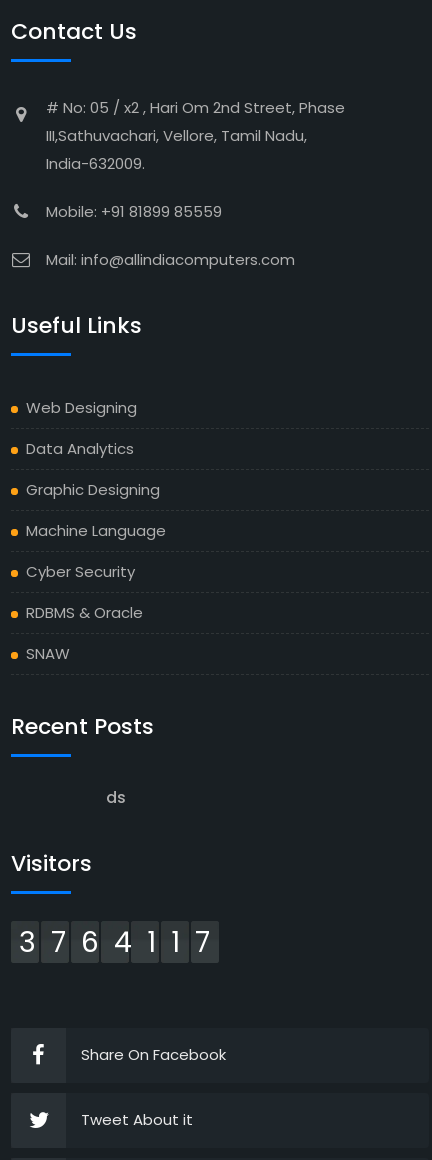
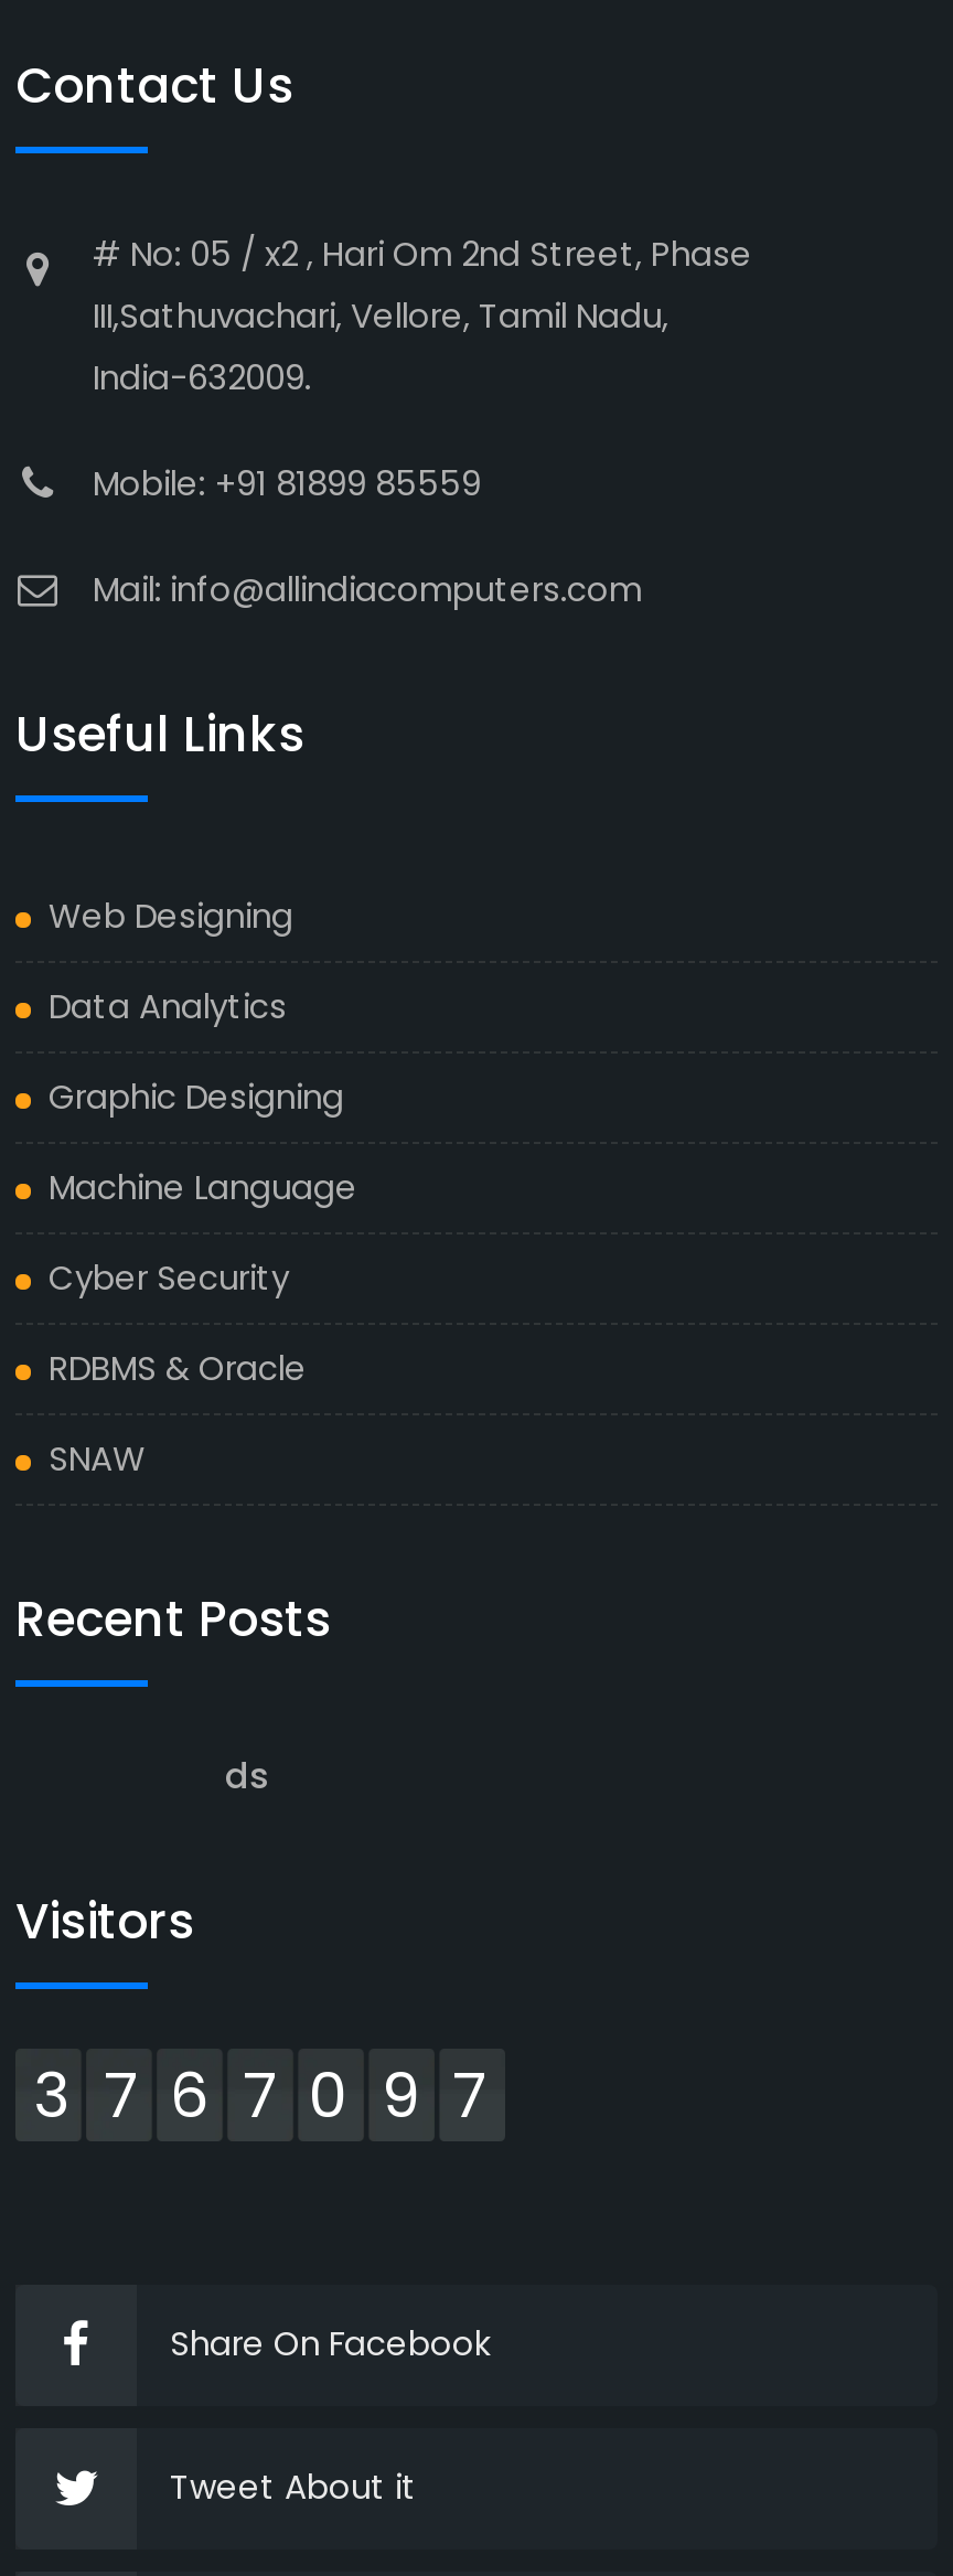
- 3764117
+ 3767097
